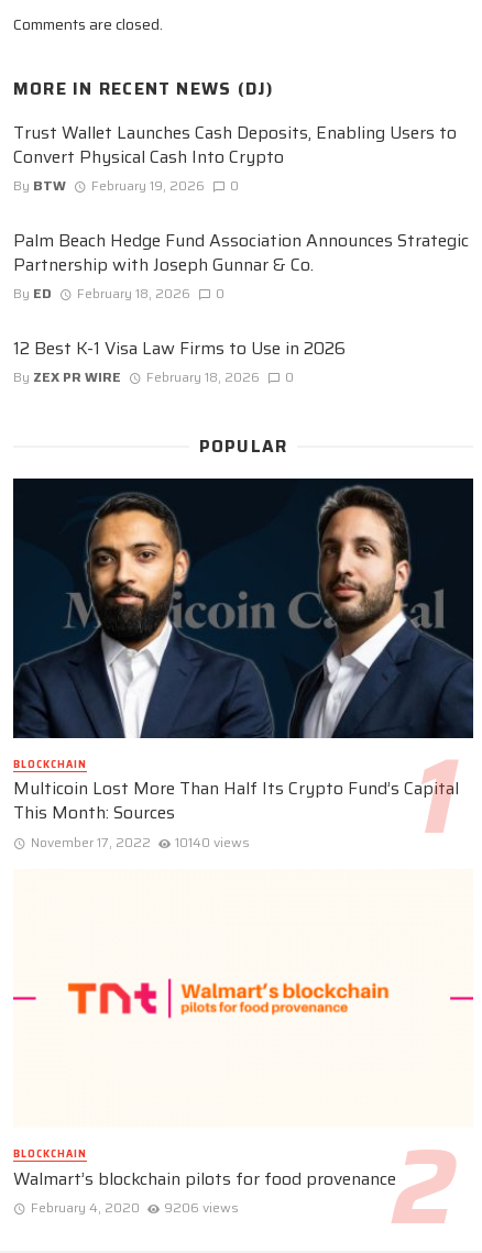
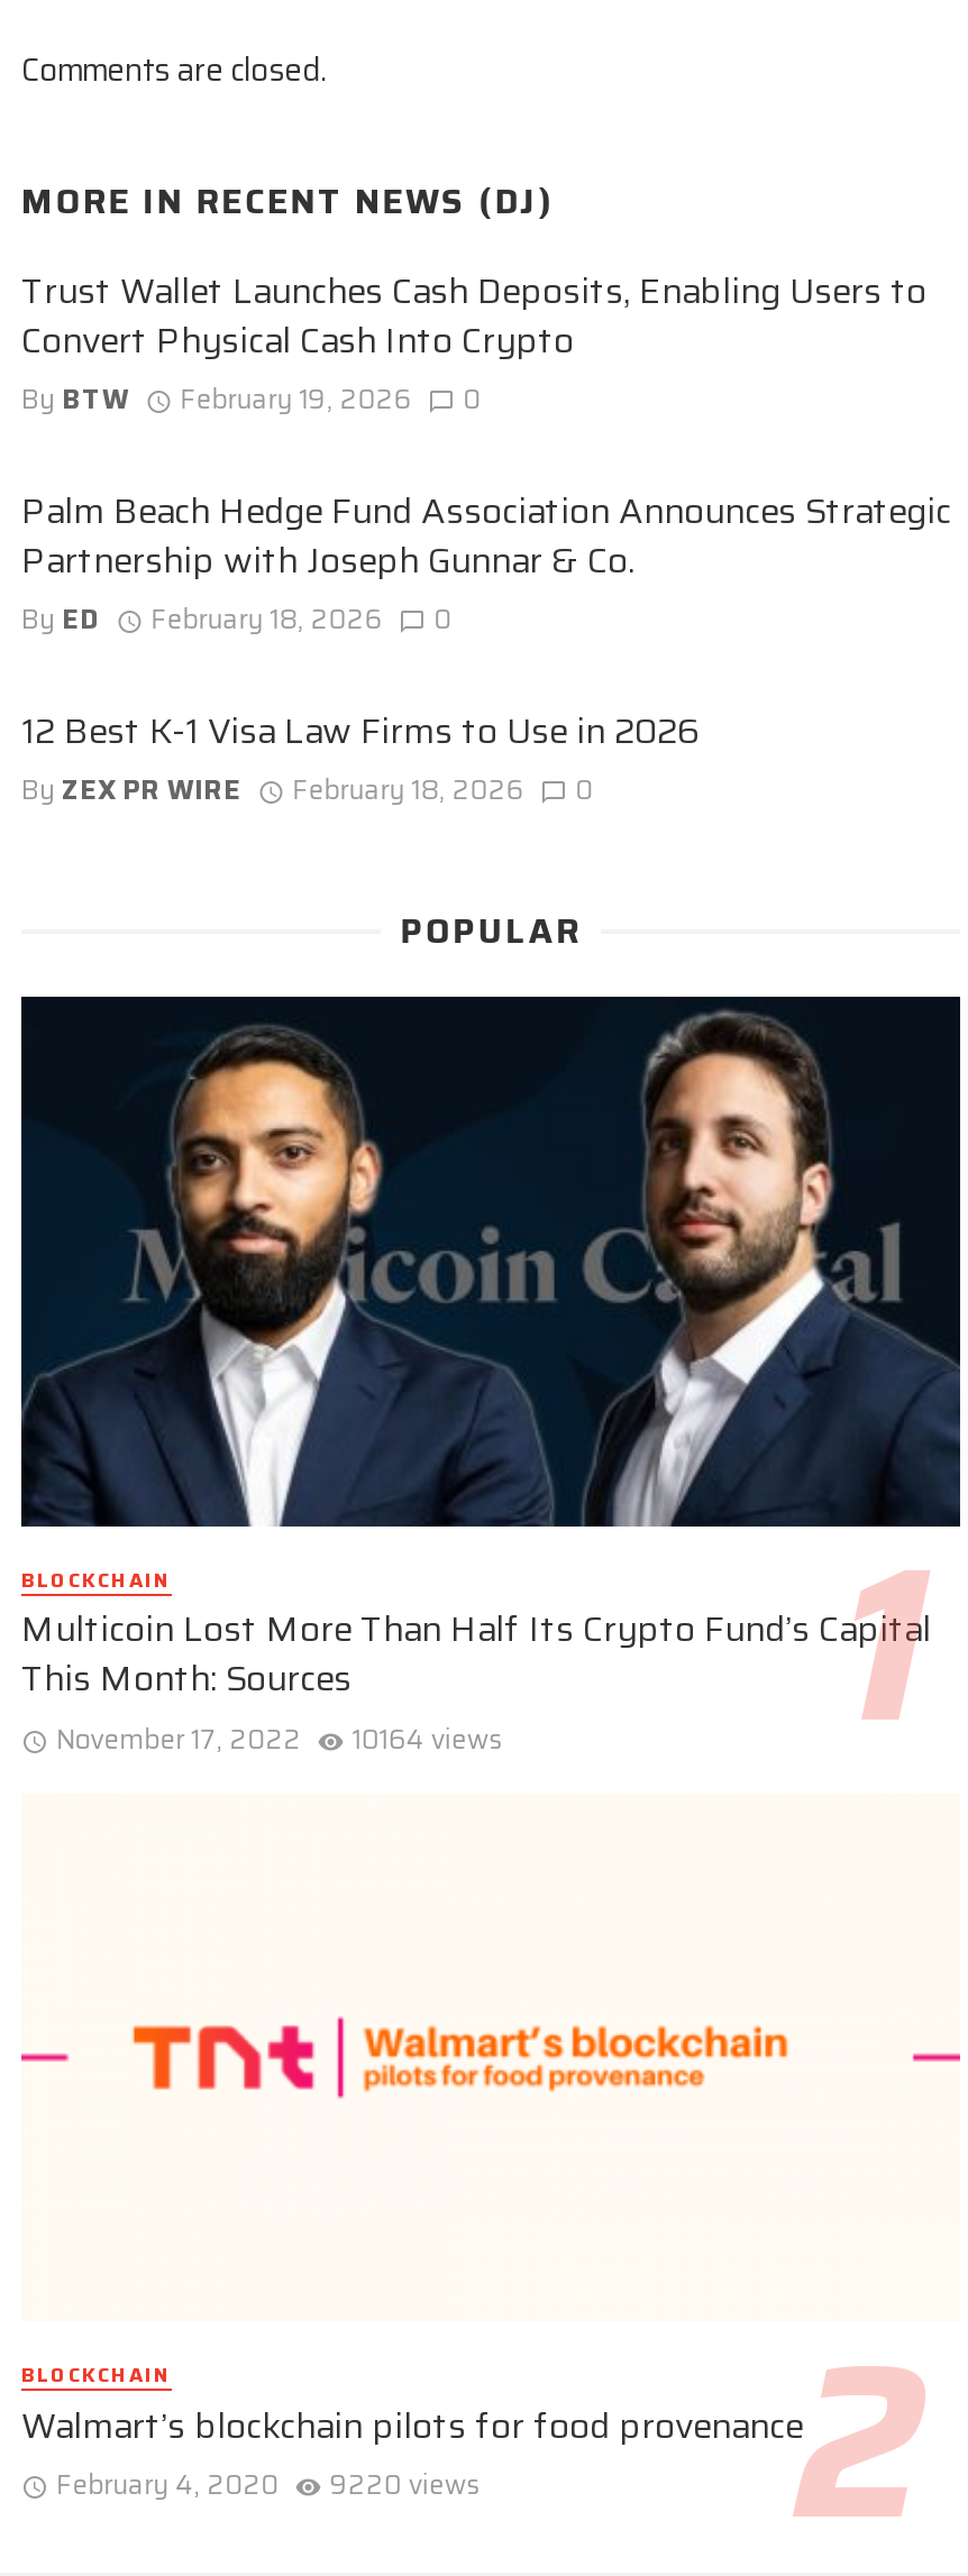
- November 17, 2022 10140 views
+ November 17, 2022 10164 views

- February 4, 2020 9206 views
+ February 4, 2020 9220 views
